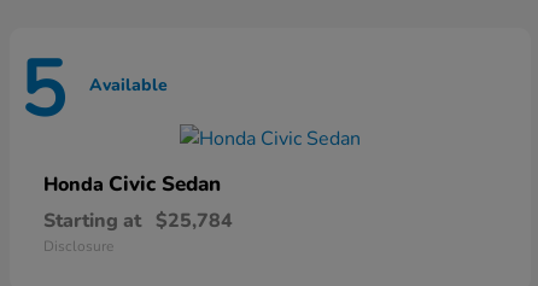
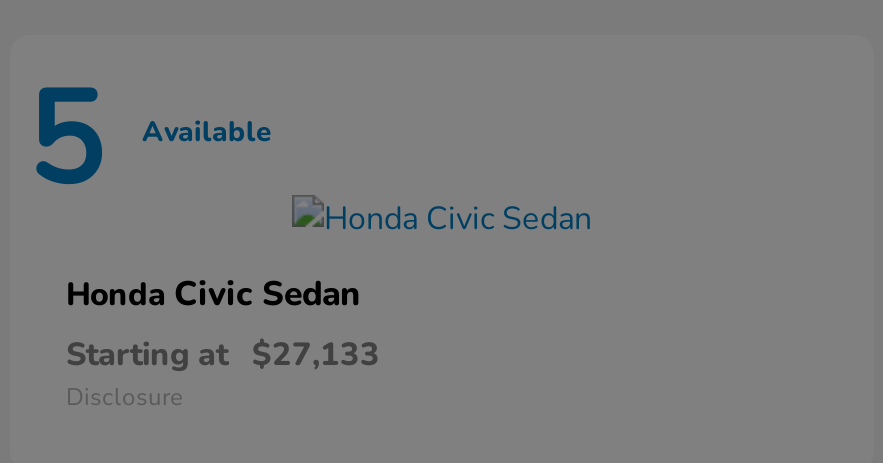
- Starting at $25,784
+ Starting at $27,133
